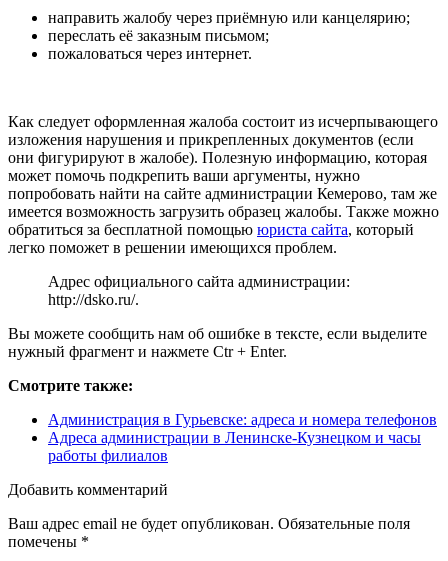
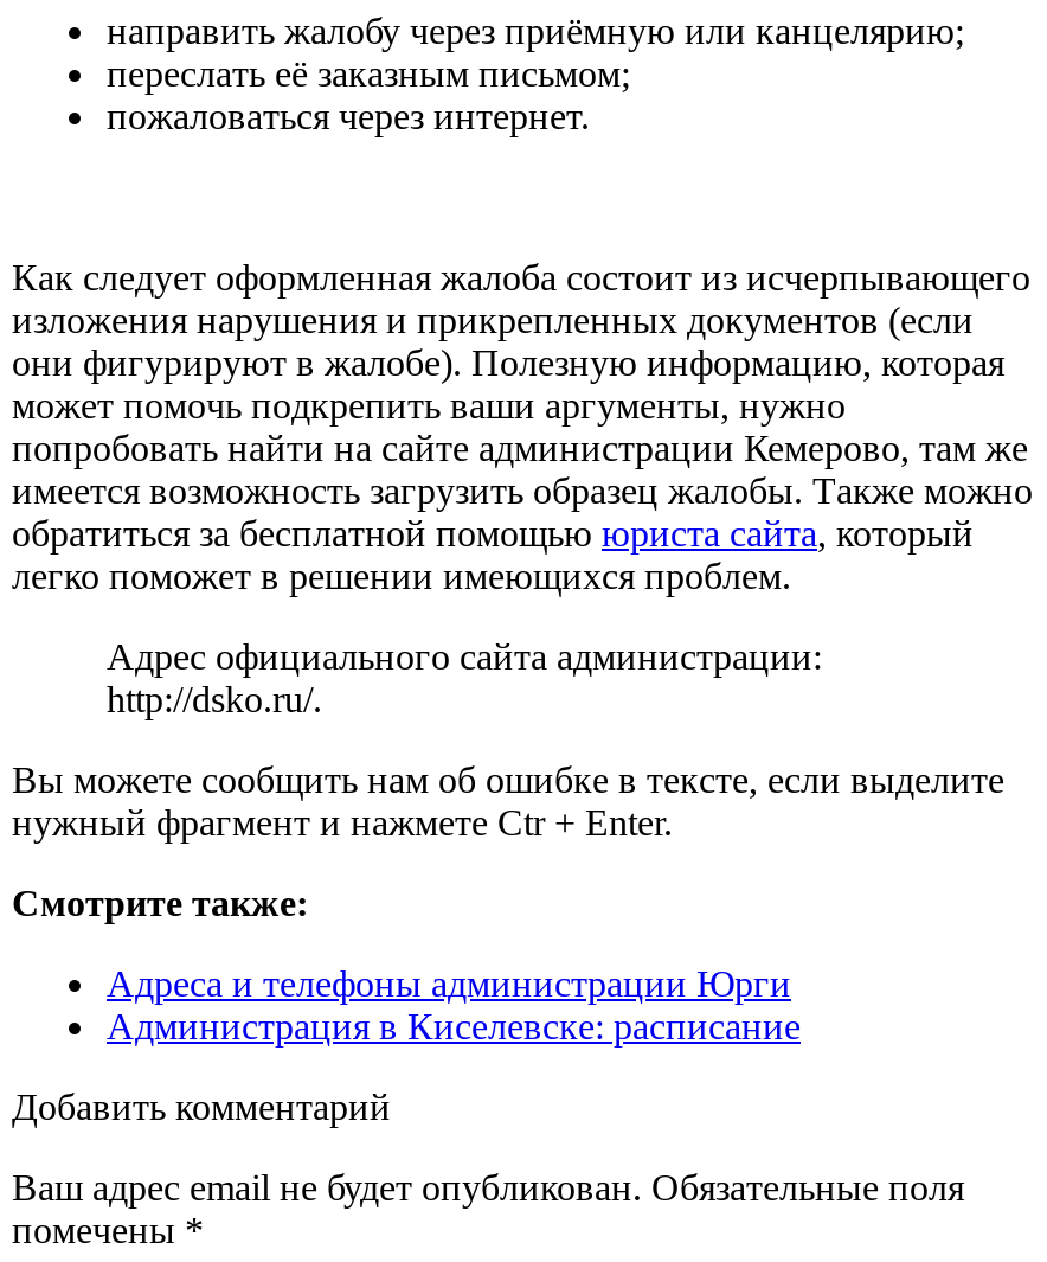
- Администрация в Гурьевске: адреса и номера телефонов
- Адреса администрации в Ленинске-Кузнецком и часы
- работы филиалов
+ Адреса и телефоны администрации Юрги
+ Администрация в Киселевске: расписание
